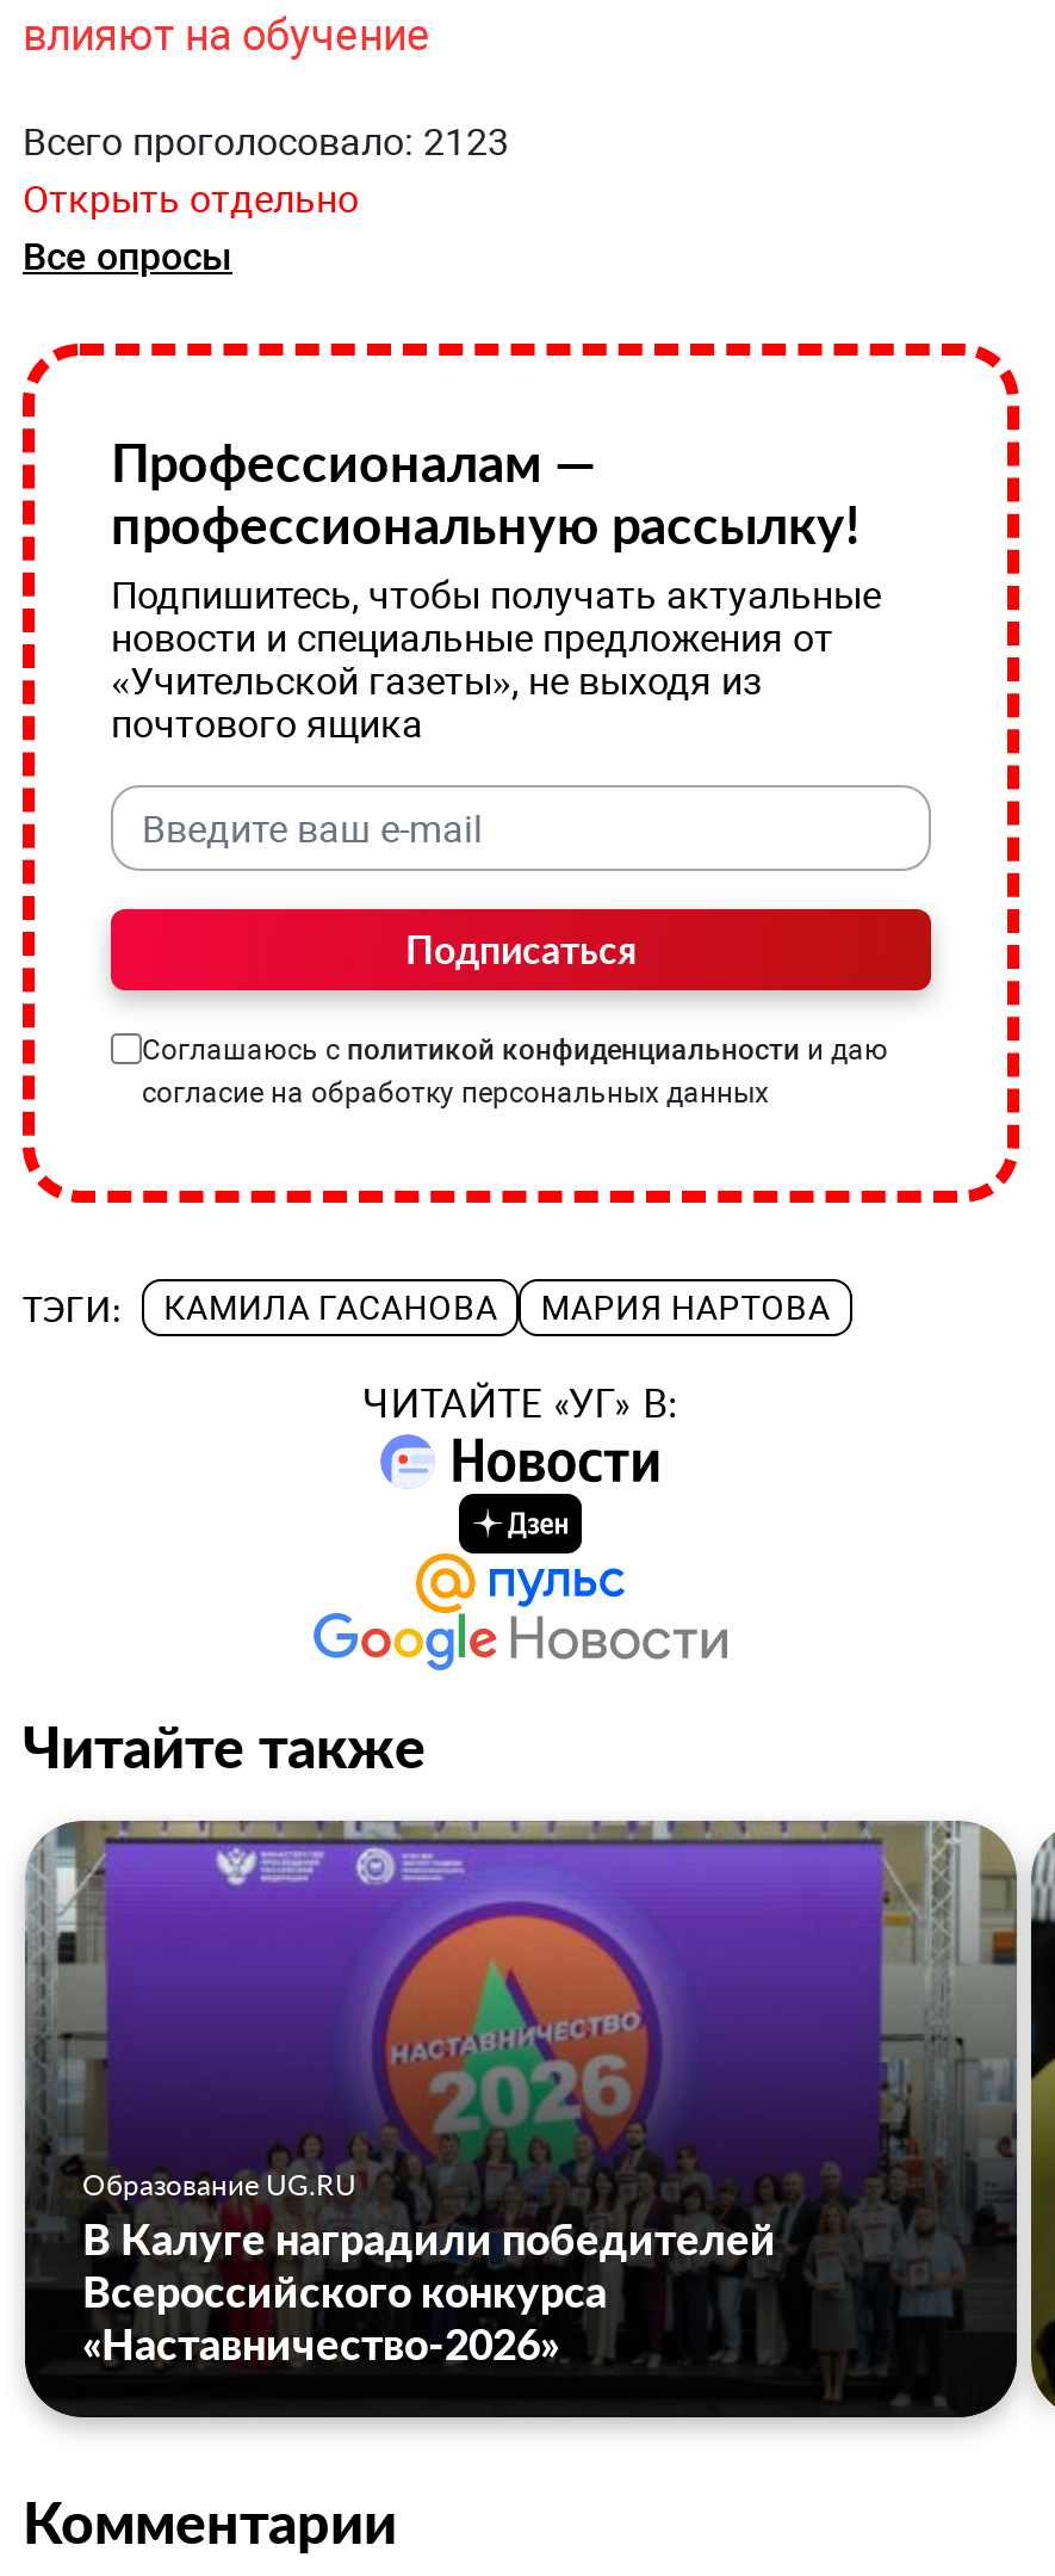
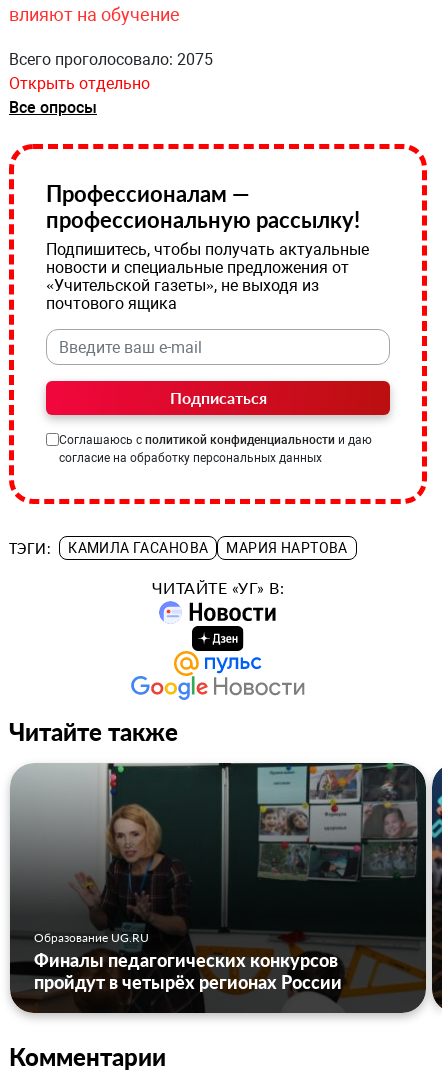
- Всего проголосовало: 2123
+ Всего проголосовало: 2075

- [image]
- В Калуге наградили победителей
- Всероссийского конкурса
- «Наставничество-2026»
+ [image]
+ Финалы педагогических конкурсов
+ пройдут в четырёх регионах России

moved down: Образование UG.RU
